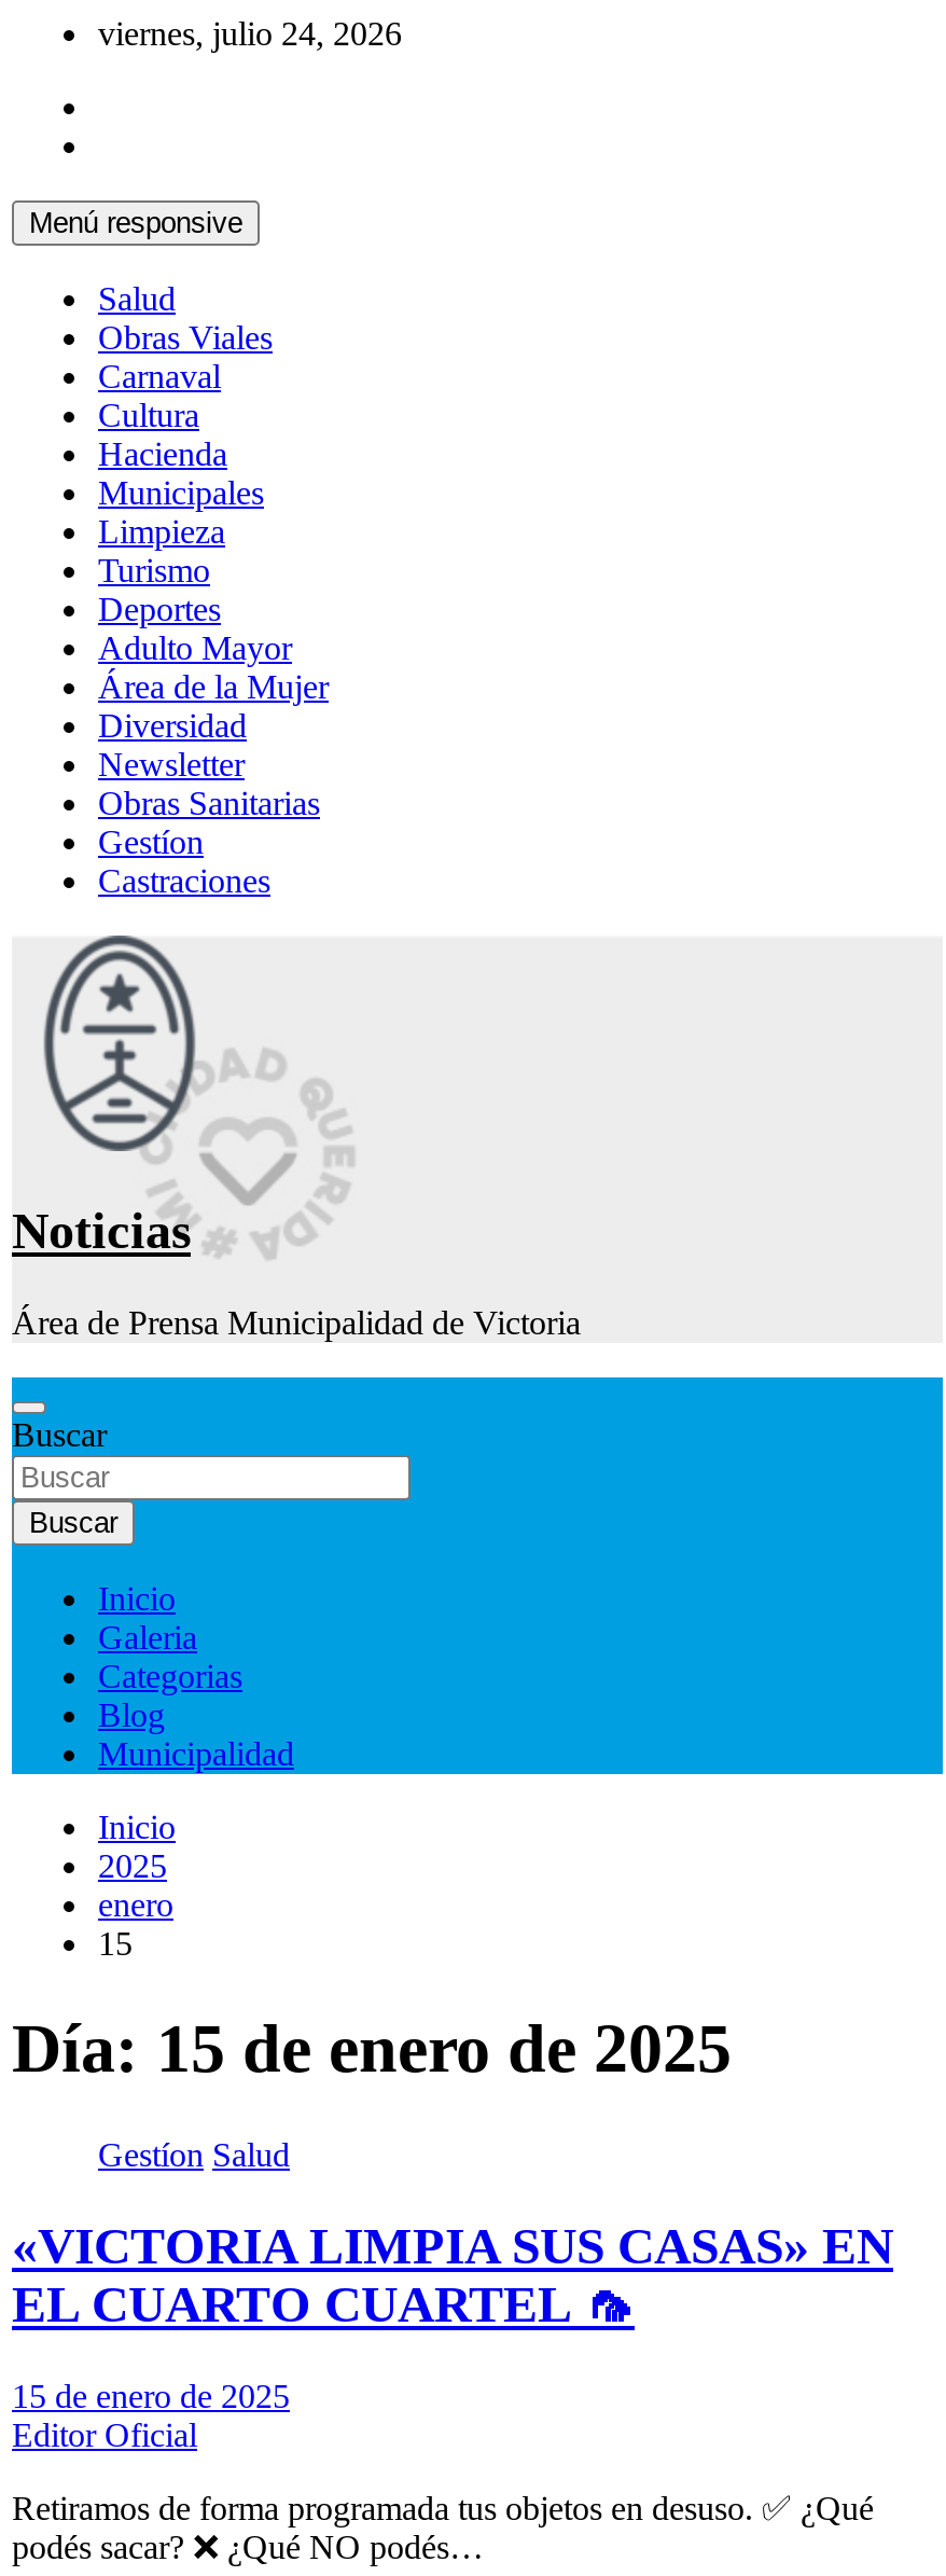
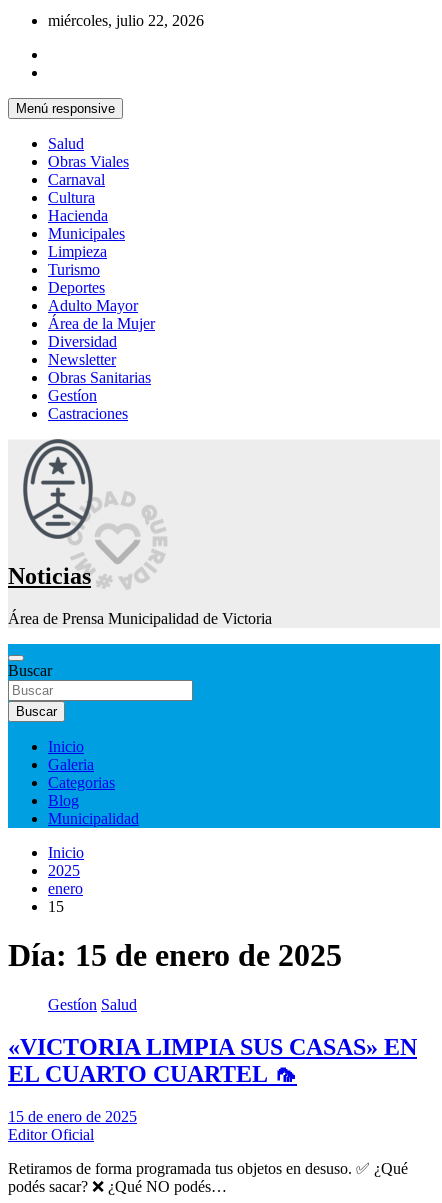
- viernes, julio 24, 2026
+ miércoles, julio 22, 2026
